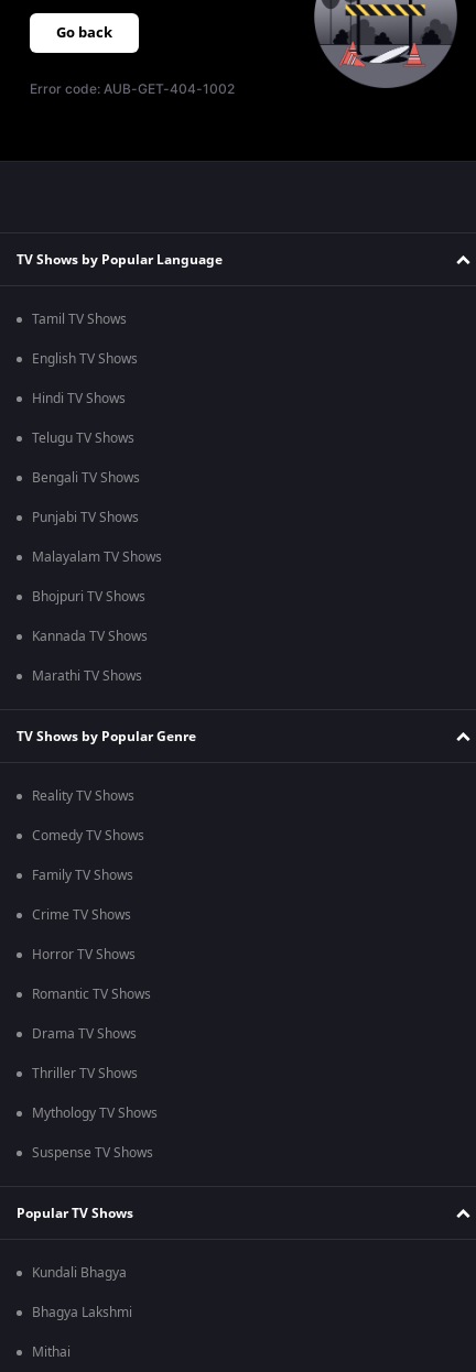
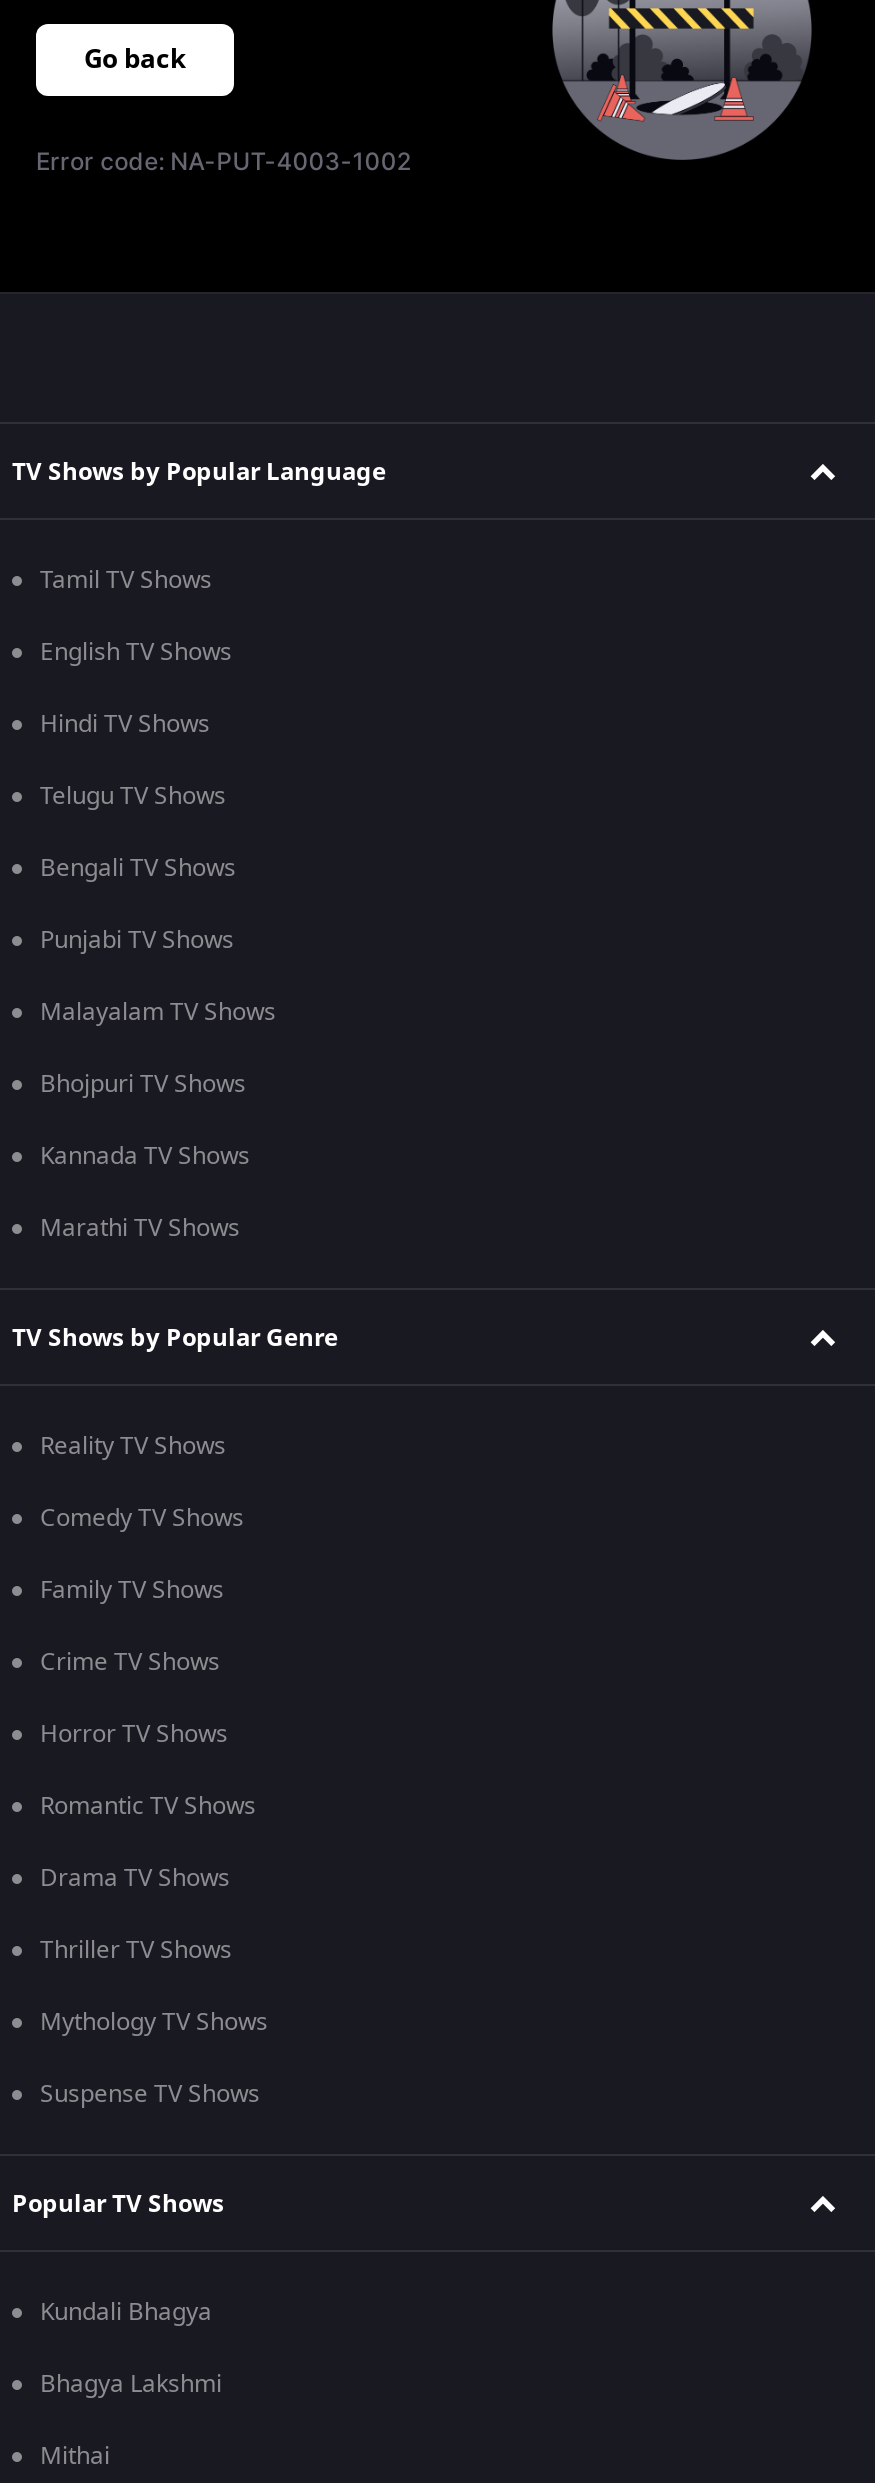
- Error code: AUB-GET-404-1002
+ Error code: NA-PUT-4003-1002
